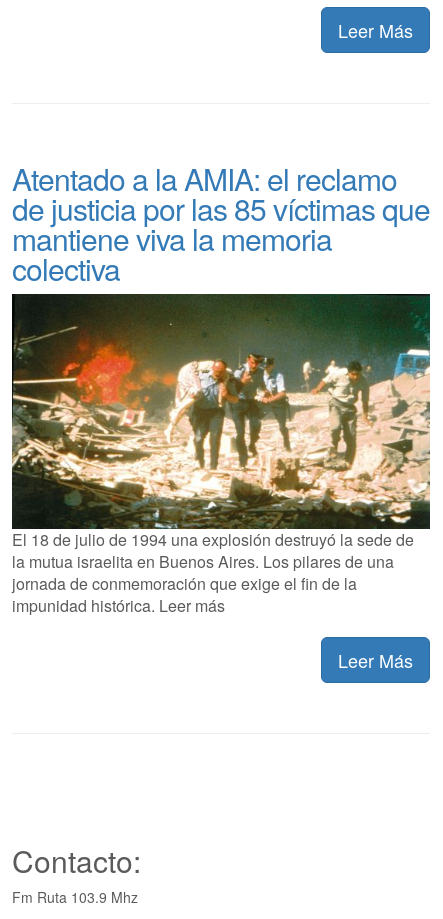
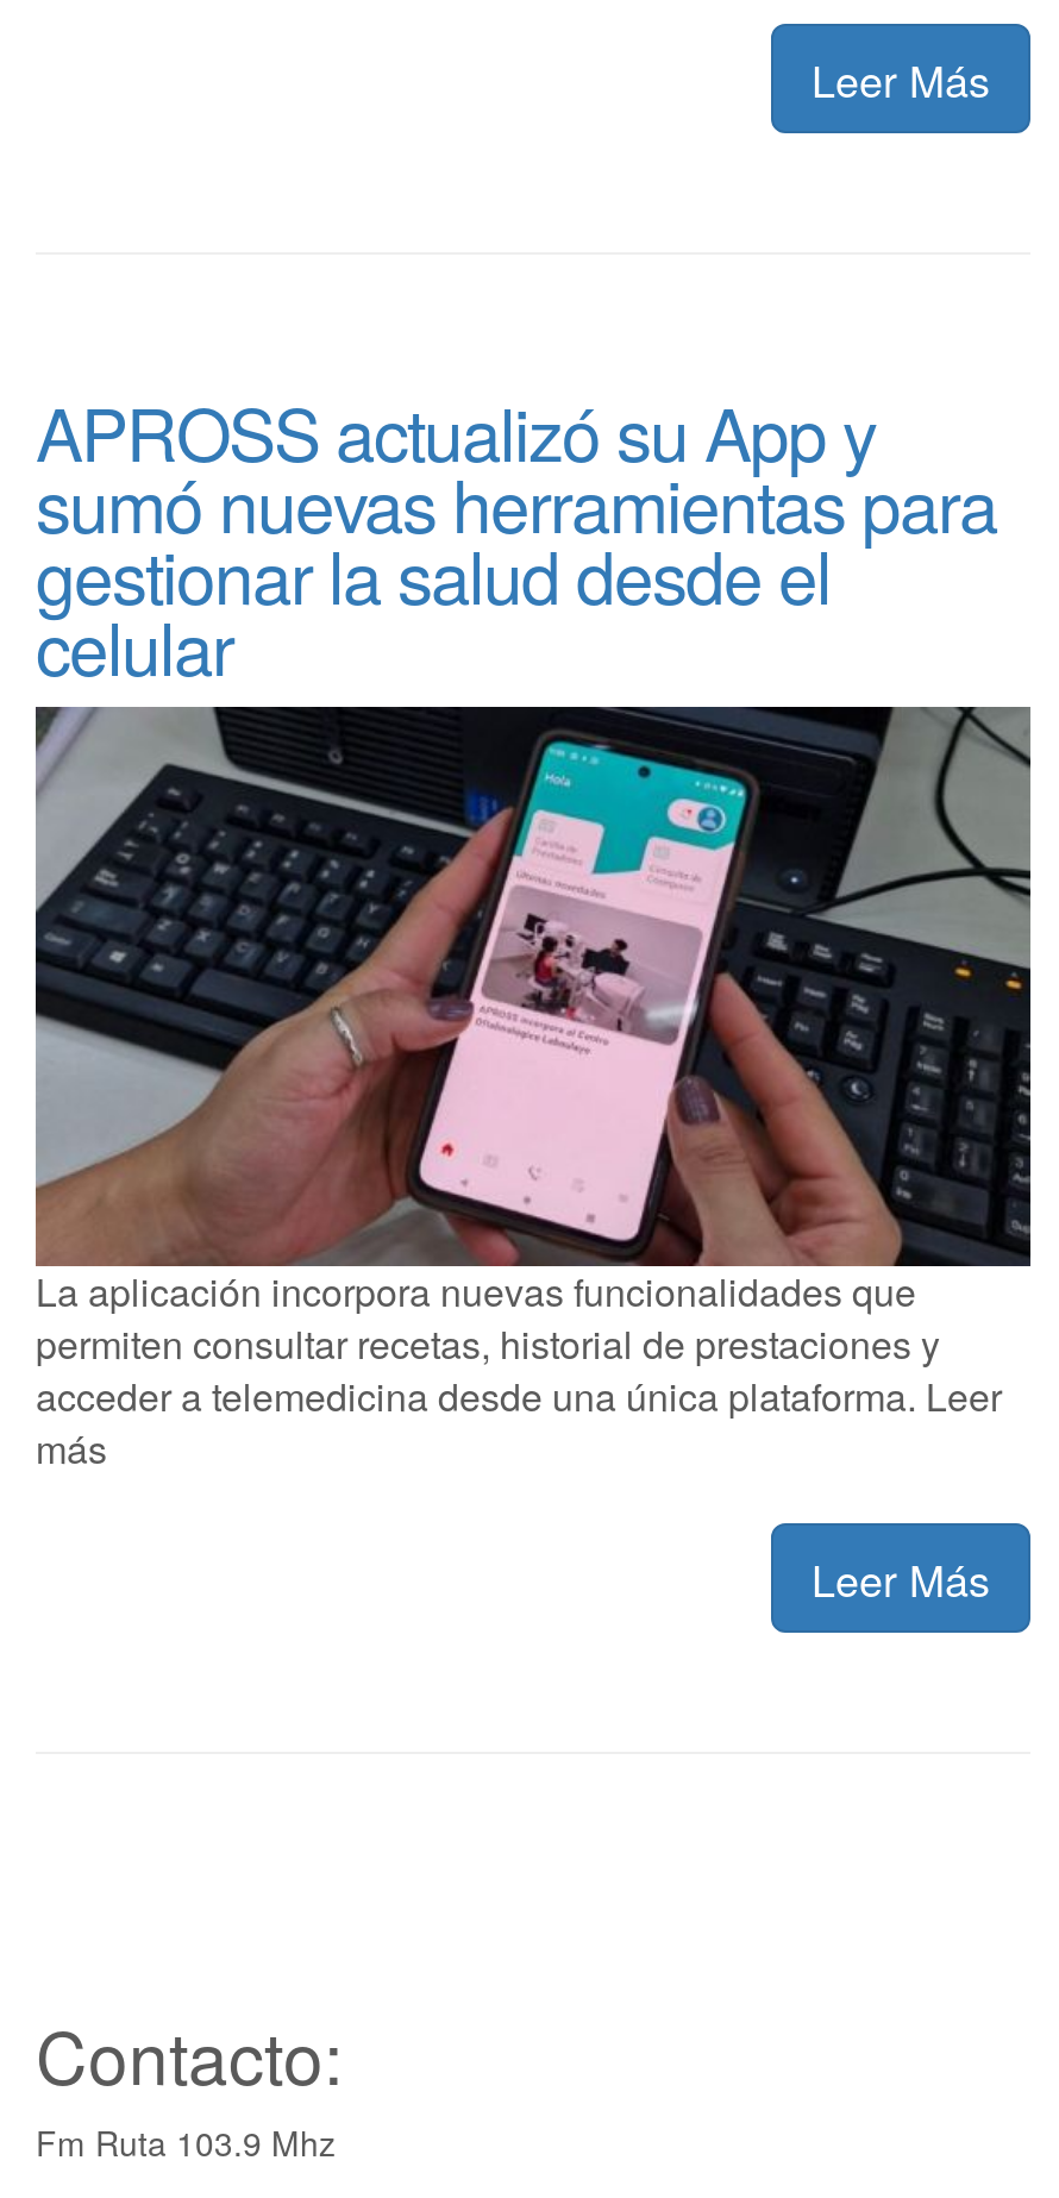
- Atentado a la AMIA: el reclamo
- de justicia por las 85 víctimas que
- mantiene viva la memoria
- colectiva
+ APROSS actualizó su App y
+ sumó nuevas herramientas para
+ gestionar la salud desde el
+ celular

- [image]
- El 18 de julio de 1994 una explosión destruyó la sede de
- la mutua israelita en Buenos Aires. Los pilares de una
- jornada de conmemoración que exige el fin de la
- impunidad histórica. Leer más
+ [image]
+ La aplicación incorpora nuevas funcionalidades que
+ permiten consultar recetas, historial de prestaciones y
+ acceder a telemedicina desde una única plataforma. Leer
+ más
